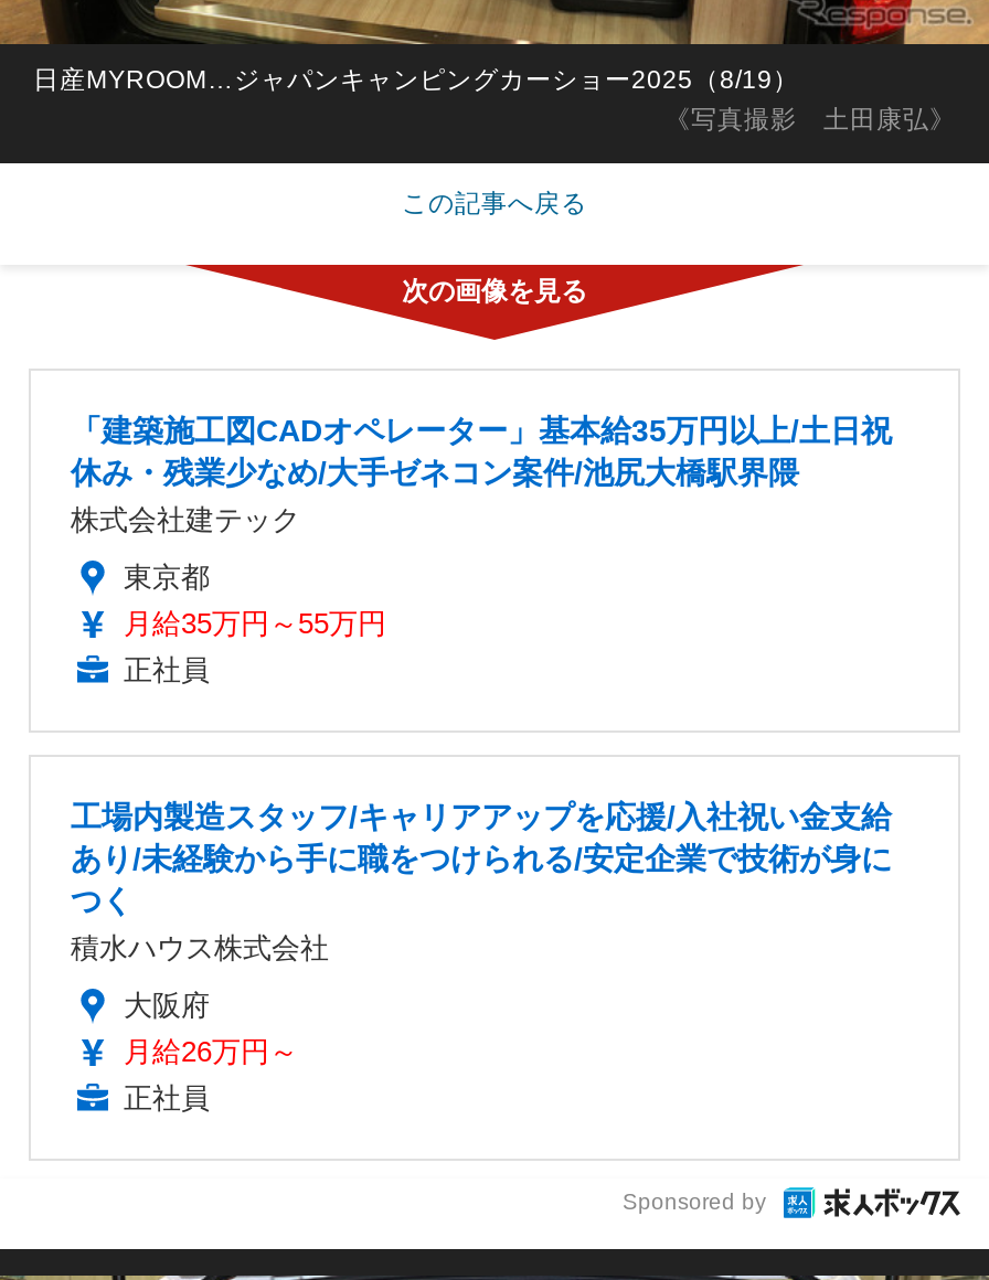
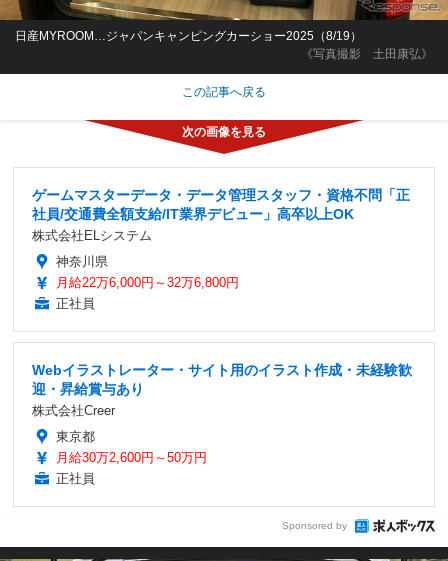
- 「建築施工図CADオペレーター」基本給35万円以上/土日祝
- 休み・残業少なめ/大手ゼネコン案件/池尻大橋駅界隈
- 株式会社建テック
+ ゲームマスターデータ・データ管理スタッフ・資格不問「正
+ 社員/交通費全額支給/IT業界デビュー」高卒以上OK
+ 株式会社ELシステム

- 東京都
- 月給35万円～55万円
+ 神奈川県
+ 月給22万6,000円～32万6,800円

- 工場内製造スタッフ/キャリアアップを応援/入社祝い金支給
- あり/未経験から手に職をつけられる/安定企業で技術が身に
- つく
- 積水ハウス株式会社
+ Webイラストレーター・サイト用のイラスト作成・未経験歓
+ 迎・昇給賞与あり
+ 株式会社Creer

- 大阪府
- 月給26万円～
+ 東京都
+ 月給30万2,600円～50万円
